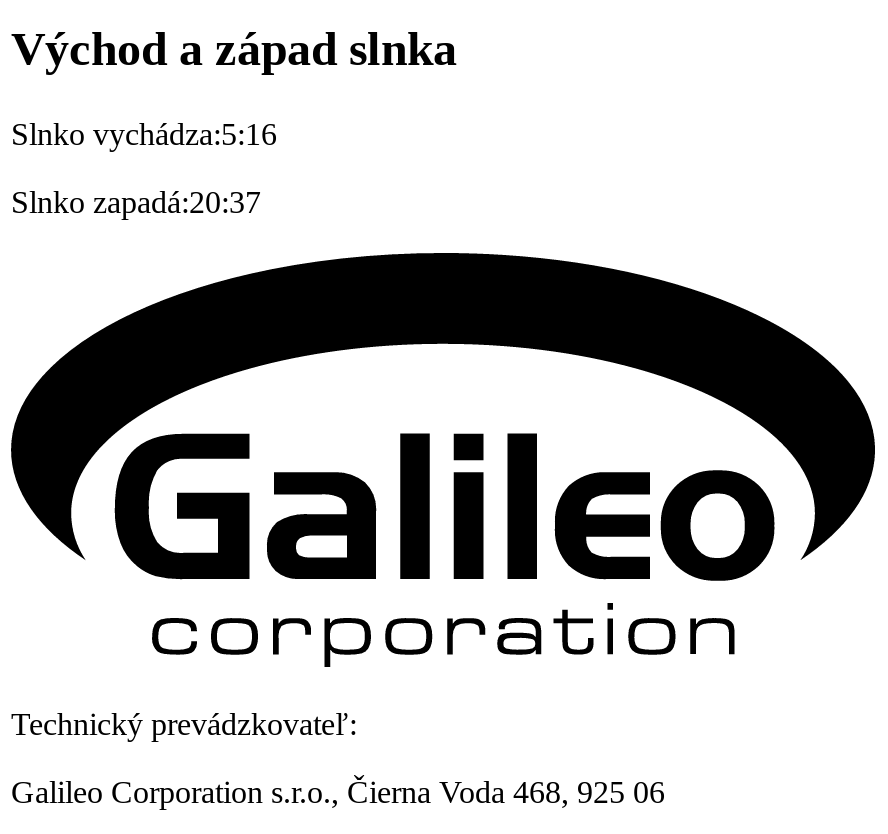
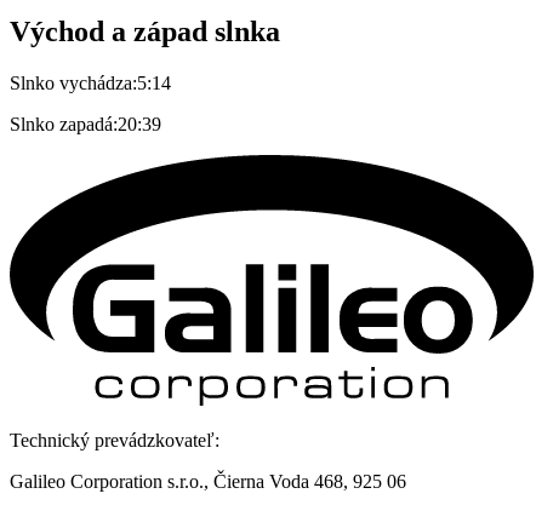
- Slnko vychádza:5:16
+ Slnko vychádza:5:14

- Slnko zapadá:20:37
+ Slnko zapadá:20:39
